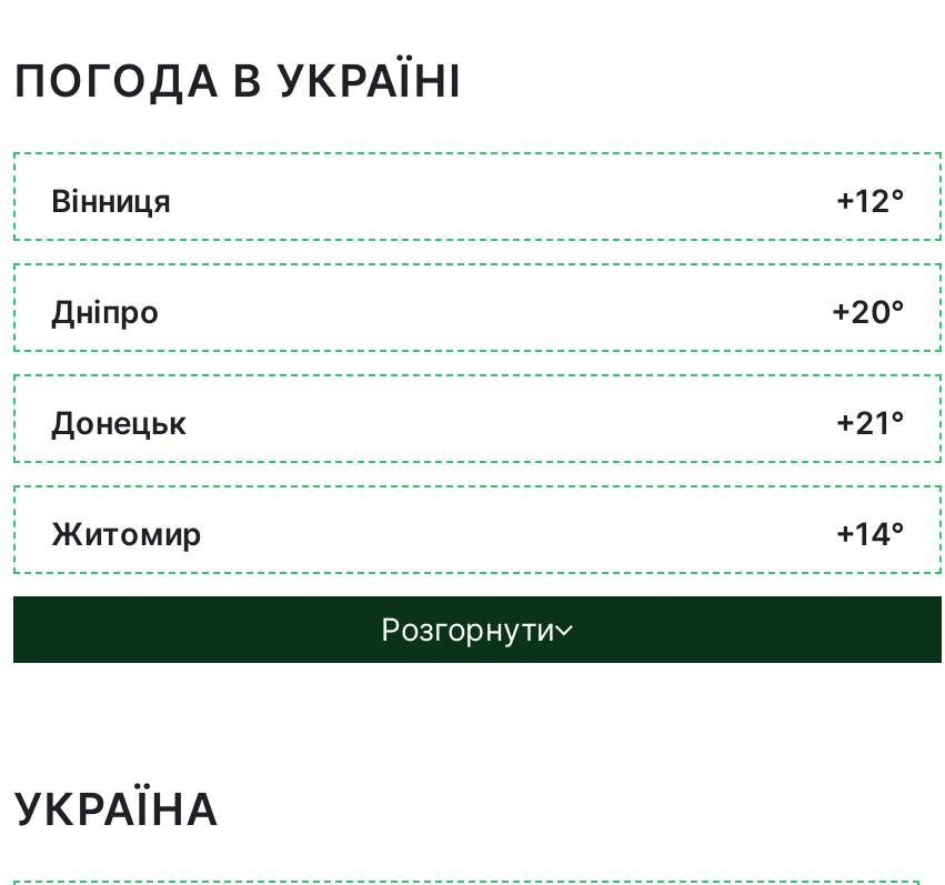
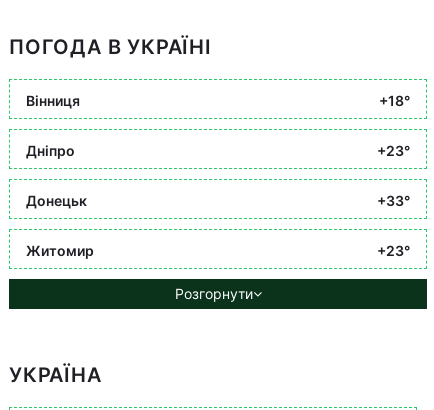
- +12°
+ +18°

- +20°
+ +23°

- +21°
+ +33°

- +14°
+ +23°
